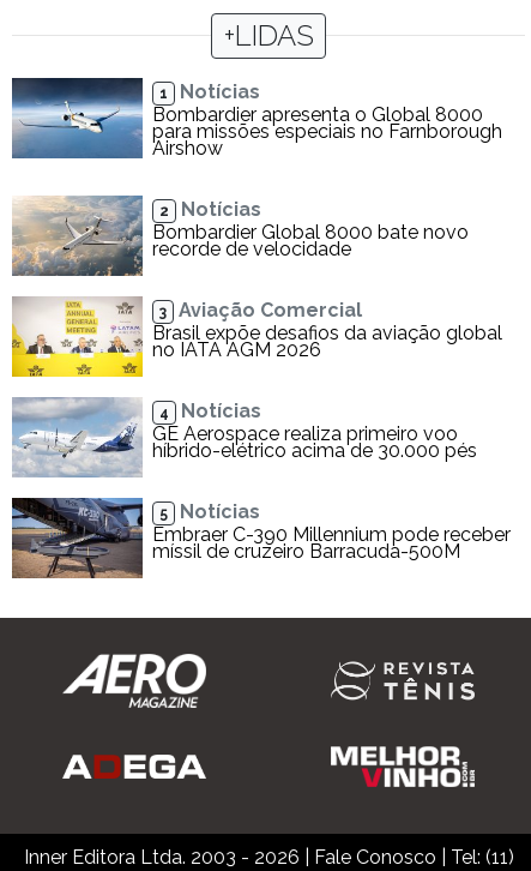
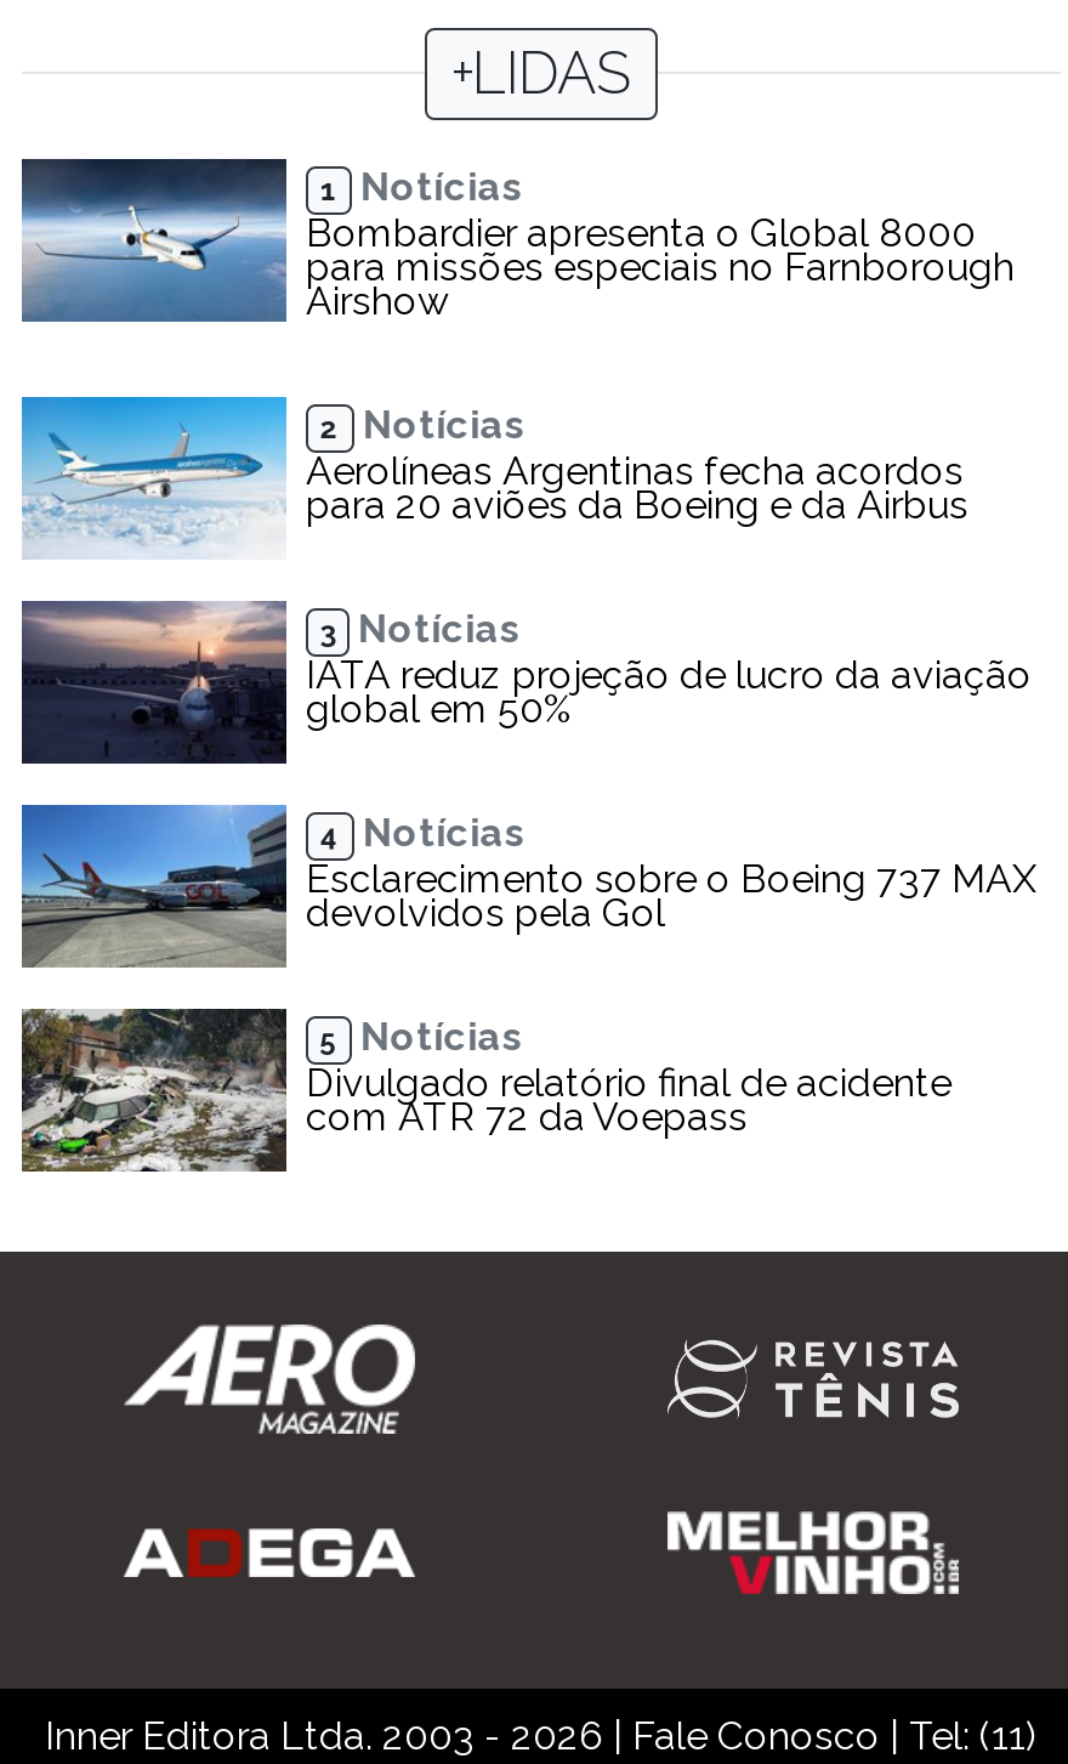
- [image]
- Bombardier Global 8000 bate novo
- recorde de velocidade
+ [image]
+ Aerolíneas Argentinas fecha acordos
+ para 20 aviões da Boeing e da Airbus

- [image]
- Aviação Comercial
- Brasil expõe desafios da aviação global
- no IATA AGM 2026
+ [image]
+ Notícias
+ IATA reduz projeção de lucro da aviação
+ global em 50%

- [image]
- GE Aerospace realiza primeiro voo
- híbrido-elétrico acima de 30.000 pés
+ [image]
+ Esclarecimento sobre o Boeing 737 MAX
+ devolvidos pela Gol

- [image]
- Embraer C-390 Millennium pode receber
- míssil de cruzeiro Barracuda-500M
+ [image]
+ Divulgado relatório final de acidente
+ com ATR 72 da Voepass
